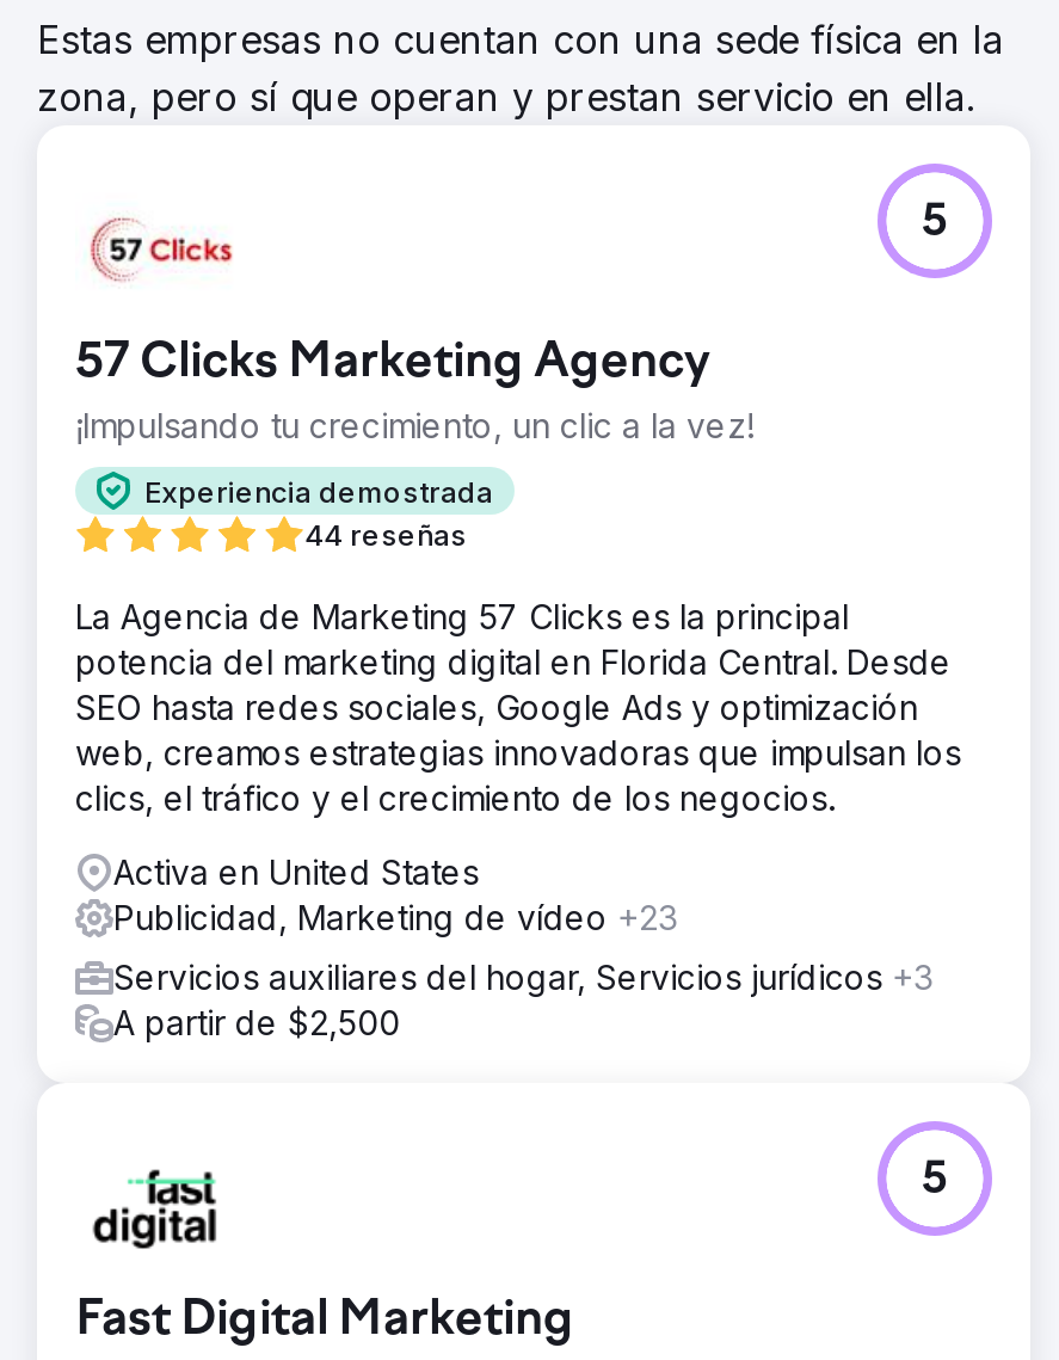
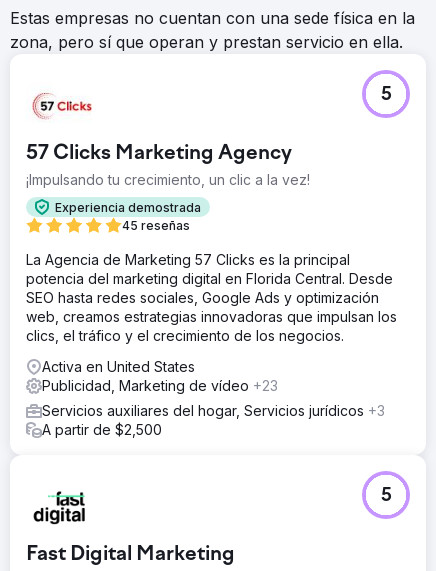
- 44 reseñas
+ 45 reseñas
